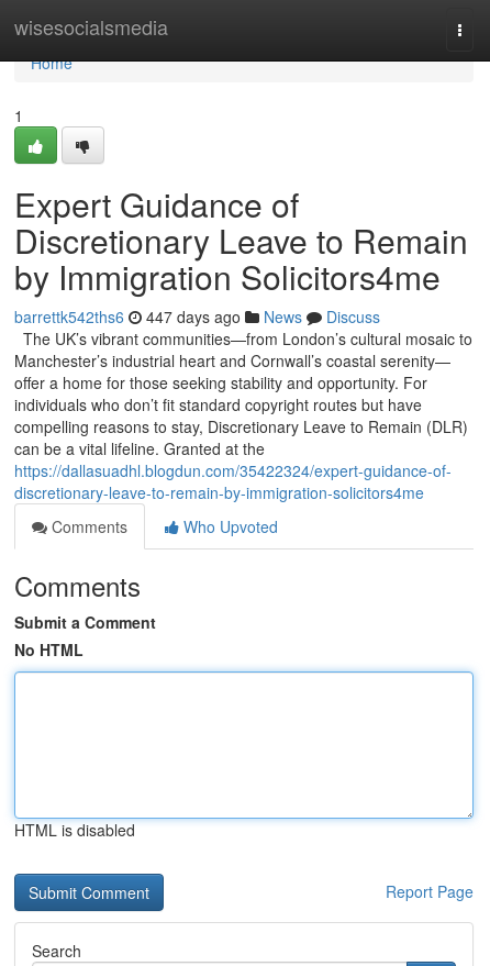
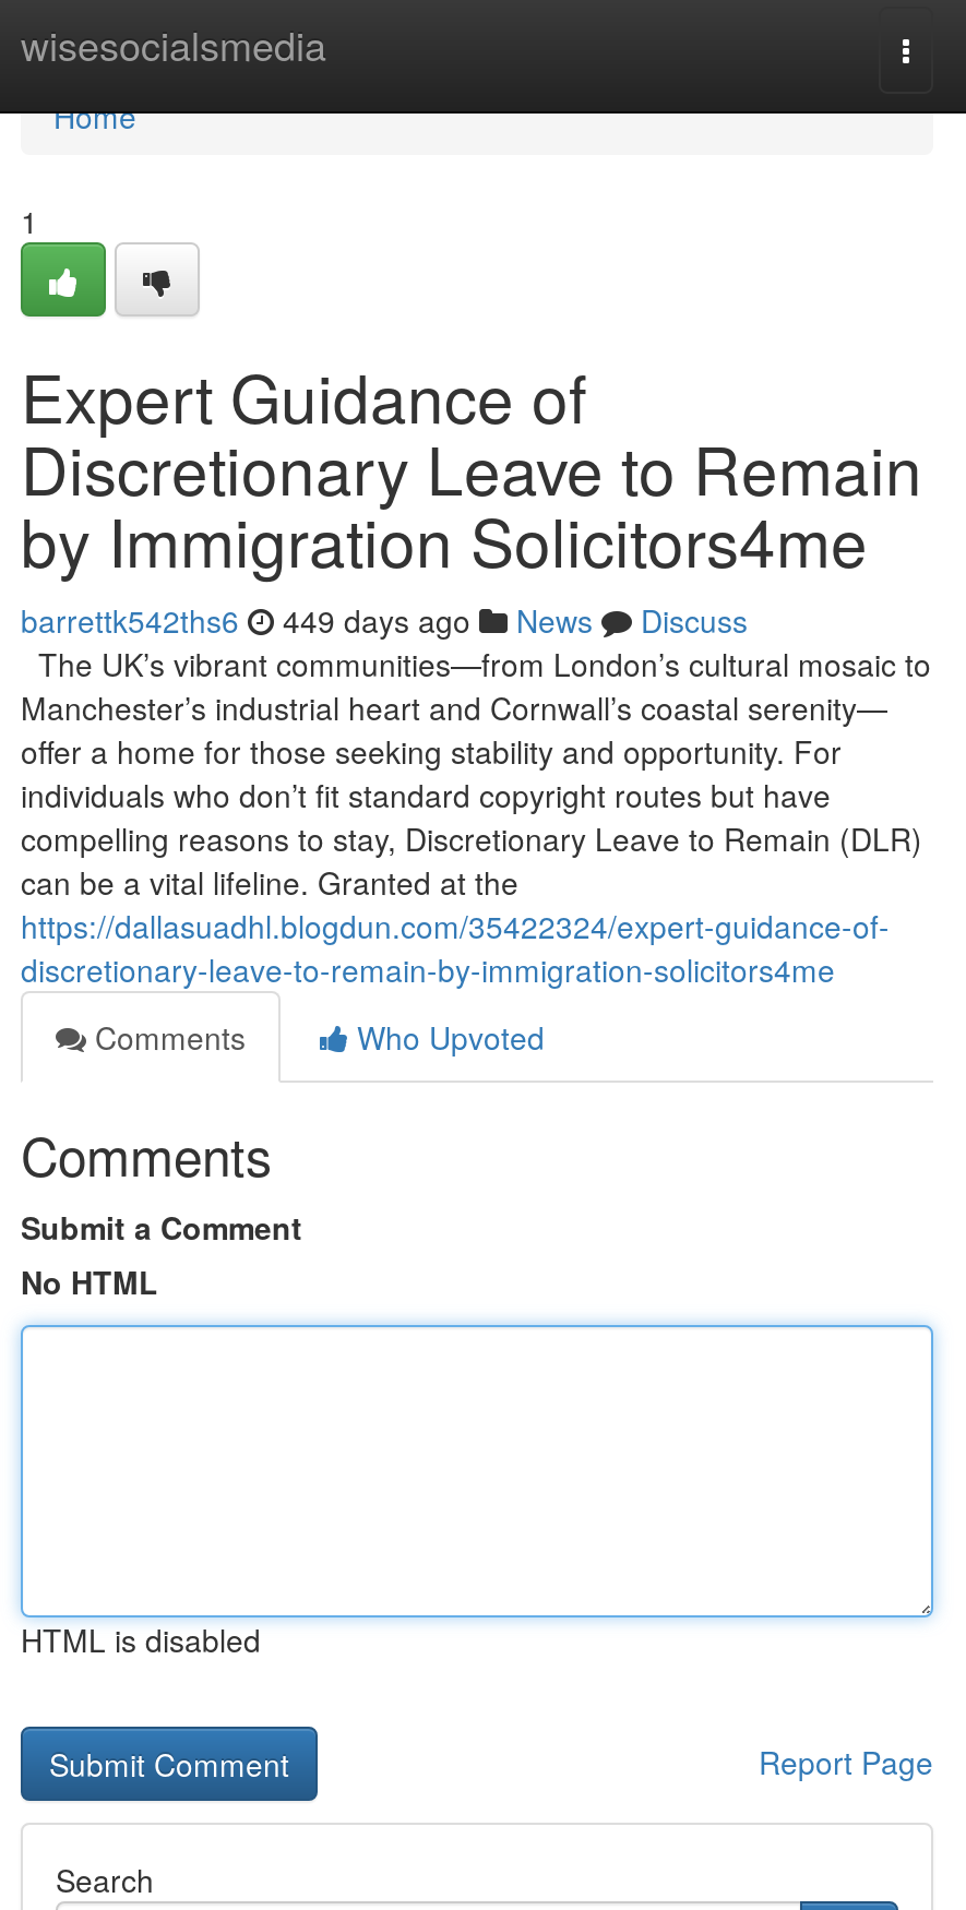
- barrettk542ths6 447 days ago News Discuss
+ barrettk542ths6 449 days ago News Discuss
